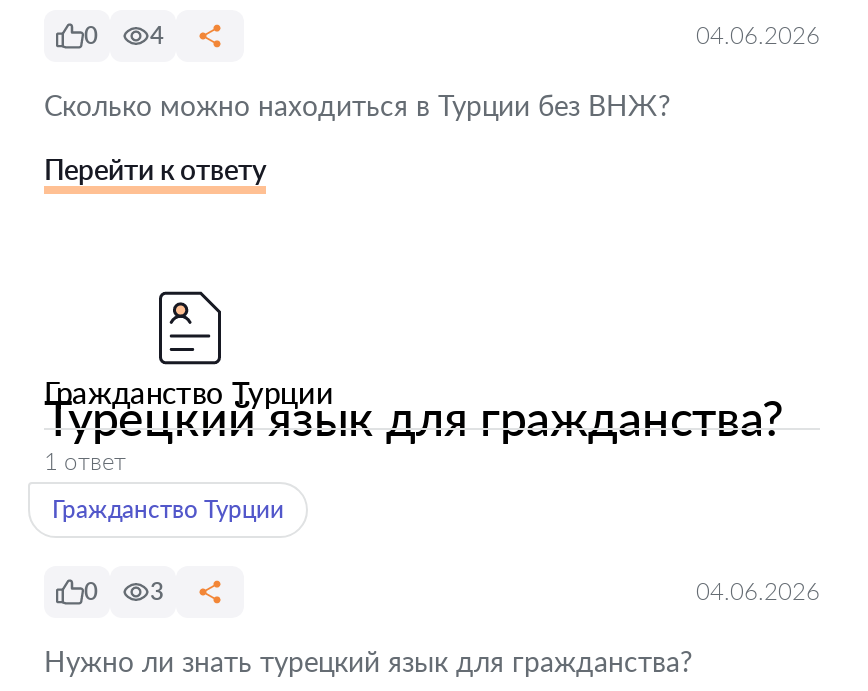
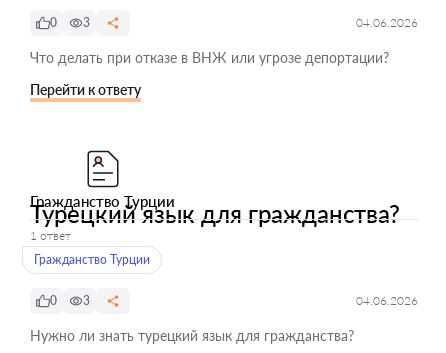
- 0 4
+ 0 3

- Сколько можно находиться в Турции без ВНЖ?
+ Что делать при отказе в ВНЖ или угрозе депортации?
